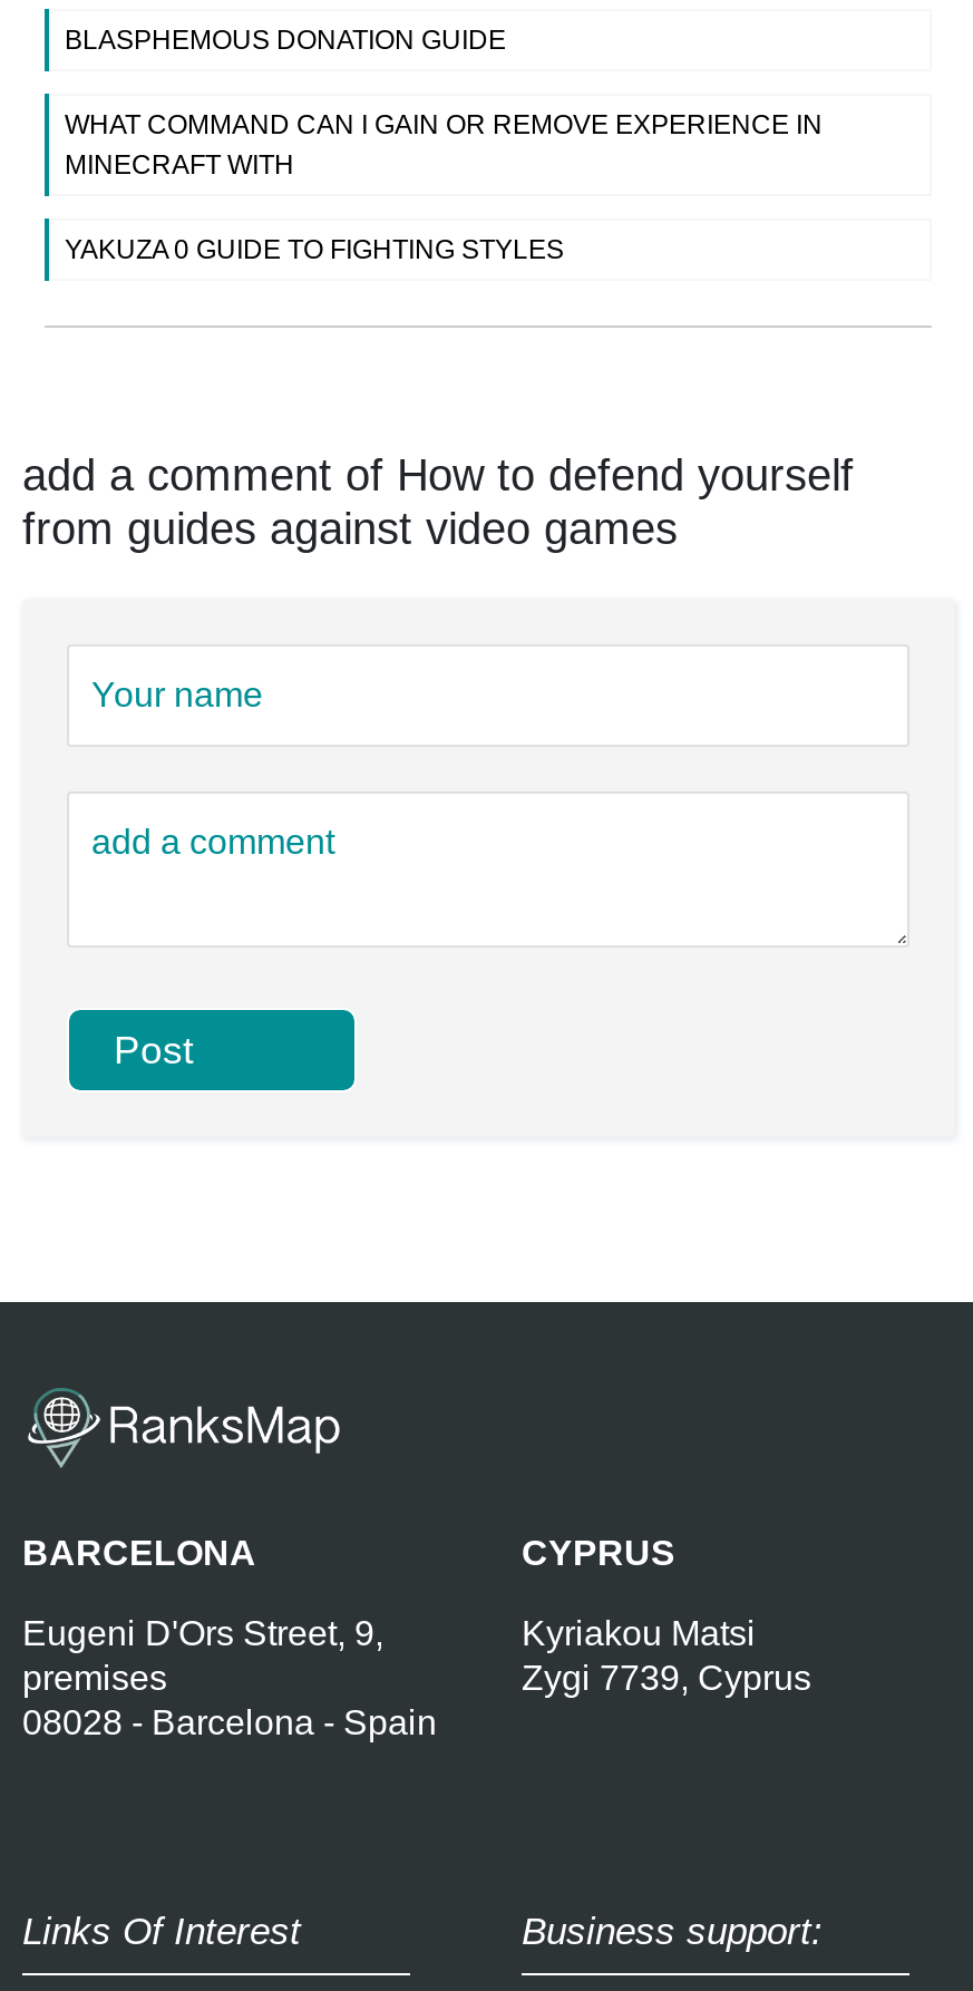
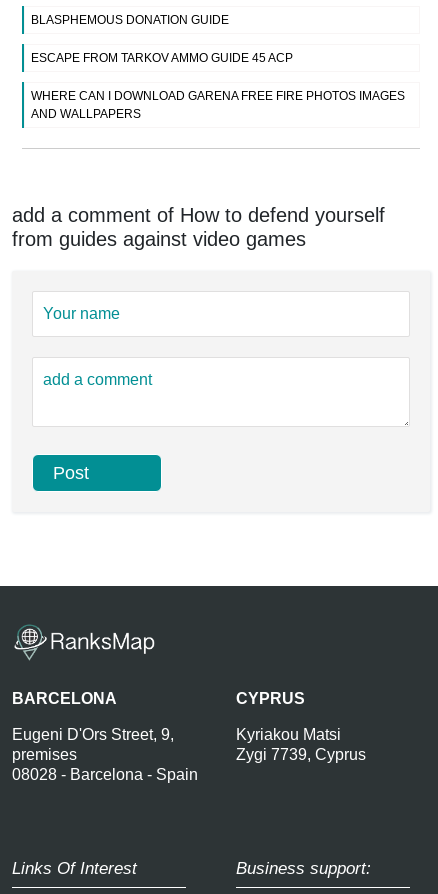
- WHAT COMMAND CAN I GAIN OR REMOVE EXPERIENCE IN
- MINECRAFT WITH
+ ESCAPE FROM TARKOV AMMO GUIDE 45 ACP

- YAKUZA 0 GUIDE TO FIGHTING STYLES
+ WHERE CAN I DOWNLOAD GARENA FREE FIRE PHOTOS IMAGES
+ AND WALLPAPERS
